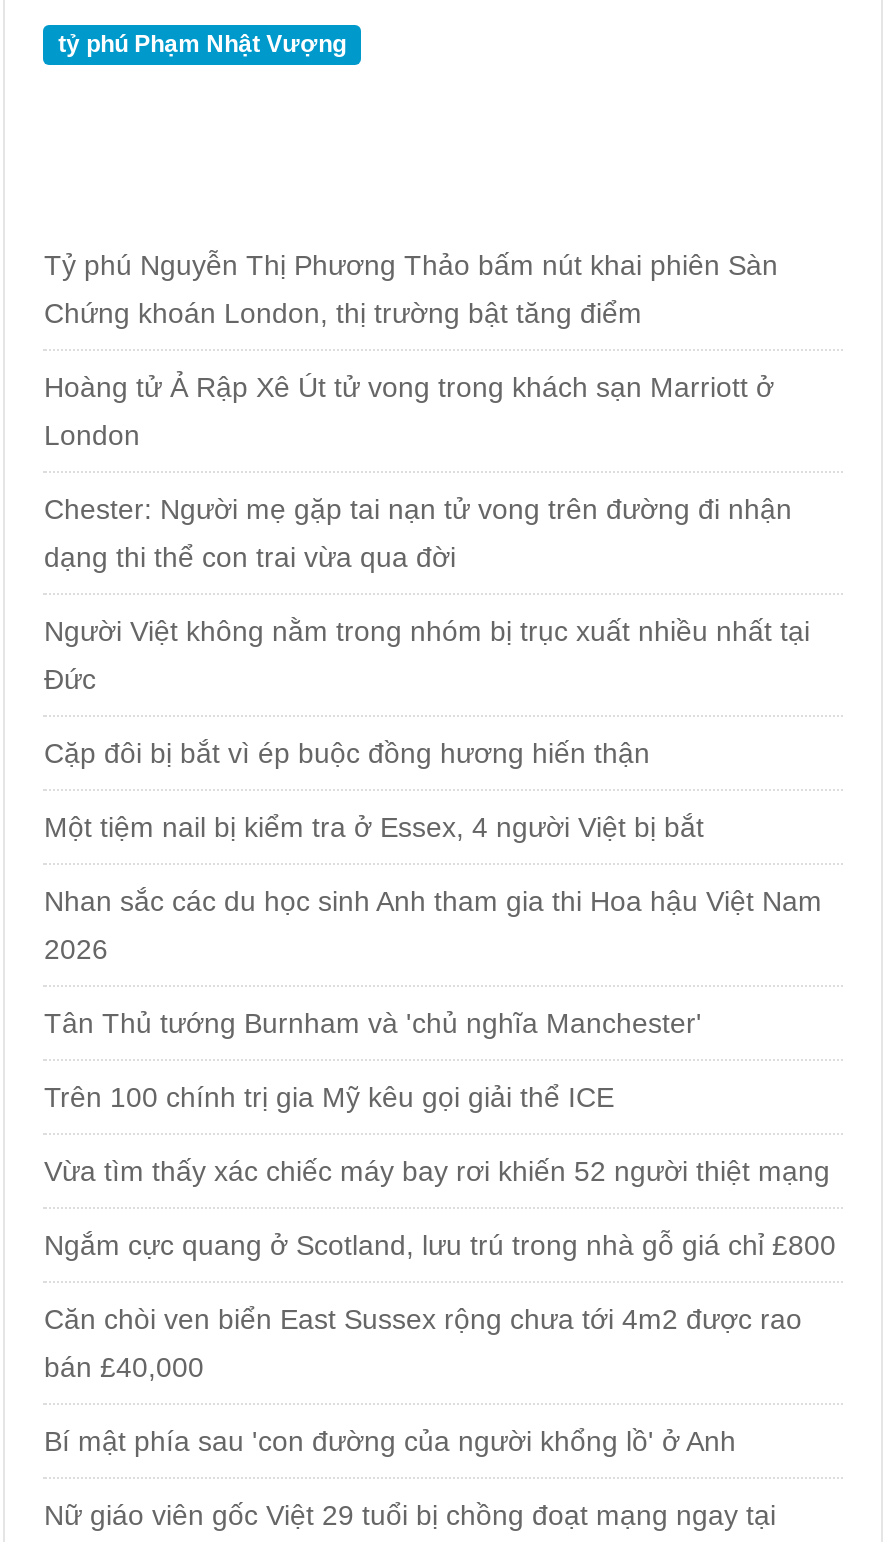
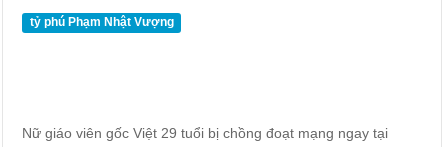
- Tỷ phú Nguyễn Thị Phương Thảo bấm nút khai phiên Sàn
- Chứng khoán London, thị trường bật tăng điểm
- Hoàng tử Ả Rập Xê Út tử vong trong khách sạn Marriott ở
- London
- Chester: Người mẹ gặp tai nạn tử vong trên đường đi nhận
- dạng thi thể con trai vừa qua đời
- Người Việt không nằm trong nhóm bị trục xuất nhiều nhất tại
- Đức
- Cặp đôi bị bắt vì ép buộc đồng hương hiến thận
- Một tiệm nail bị kiểm tra ở Essex, 4 người Việt bị bắt
- Nhan sắc các du học sinh Anh tham gia thi Hoa hậu Việt Nam
- 2026
- Tân Thủ tướng Burnham và 'chủ nghĩa Manchester'
- Trên 100 chính trị gia Mỹ kêu gọi giải thể ICE
- Vừa tìm thấy xác chiếc máy bay rơi khiến 52 người thiệt mạng
- Ngắm cực quang ở Scotland, lưu trú trong nhà gỗ giá chỉ £800
- Căn chòi ven biển East Sussex rộng chưa tới 4m2 được rao
- bán £40,000
- Bí mật phía sau 'con đường của người khổng lồ' ở Anh
